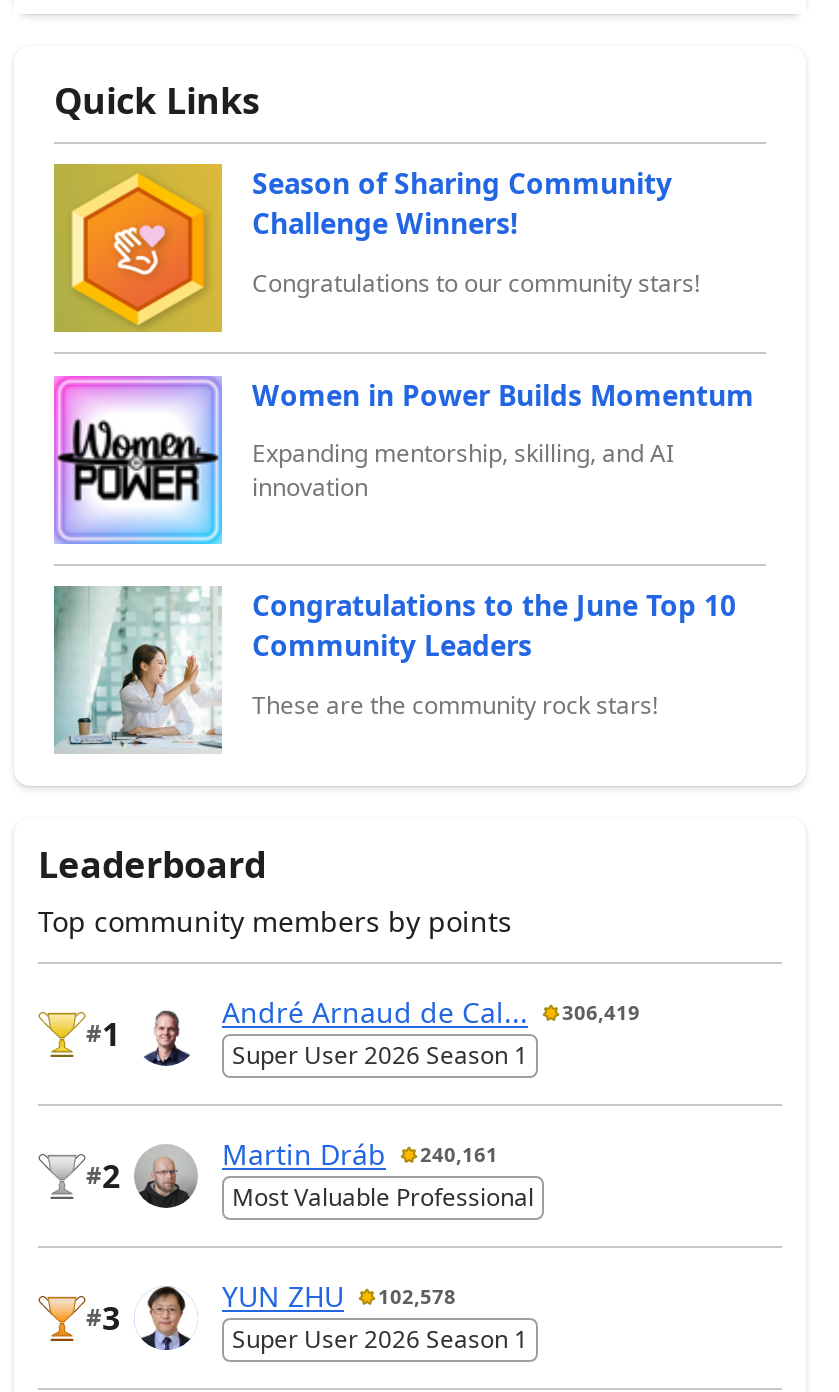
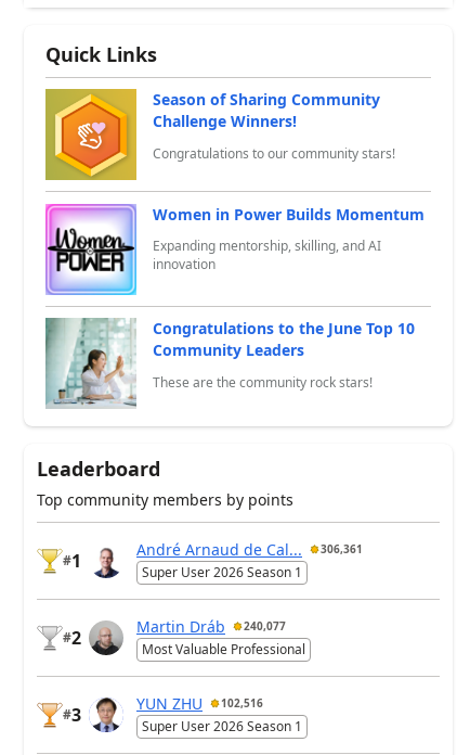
- André Arnaud de Cal... 306,419
+ André Arnaud de Cal... 306,361

- Martin Dráb 240,161
+ Martin Dráb 240,077

- YUN ZHU 102,578
+ YUN ZHU 102,516
